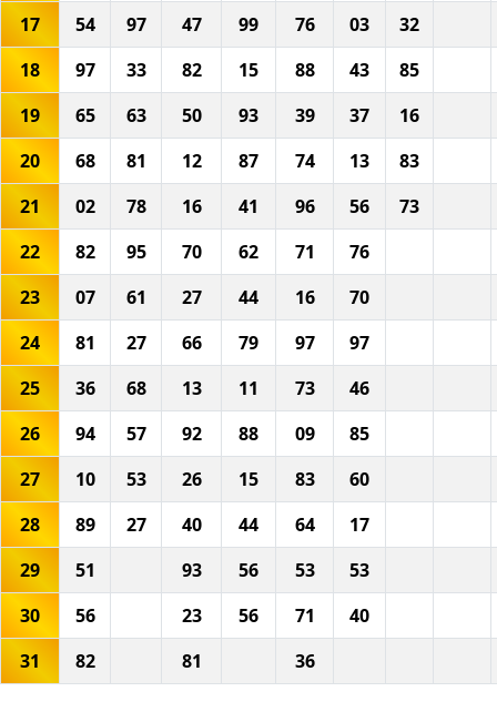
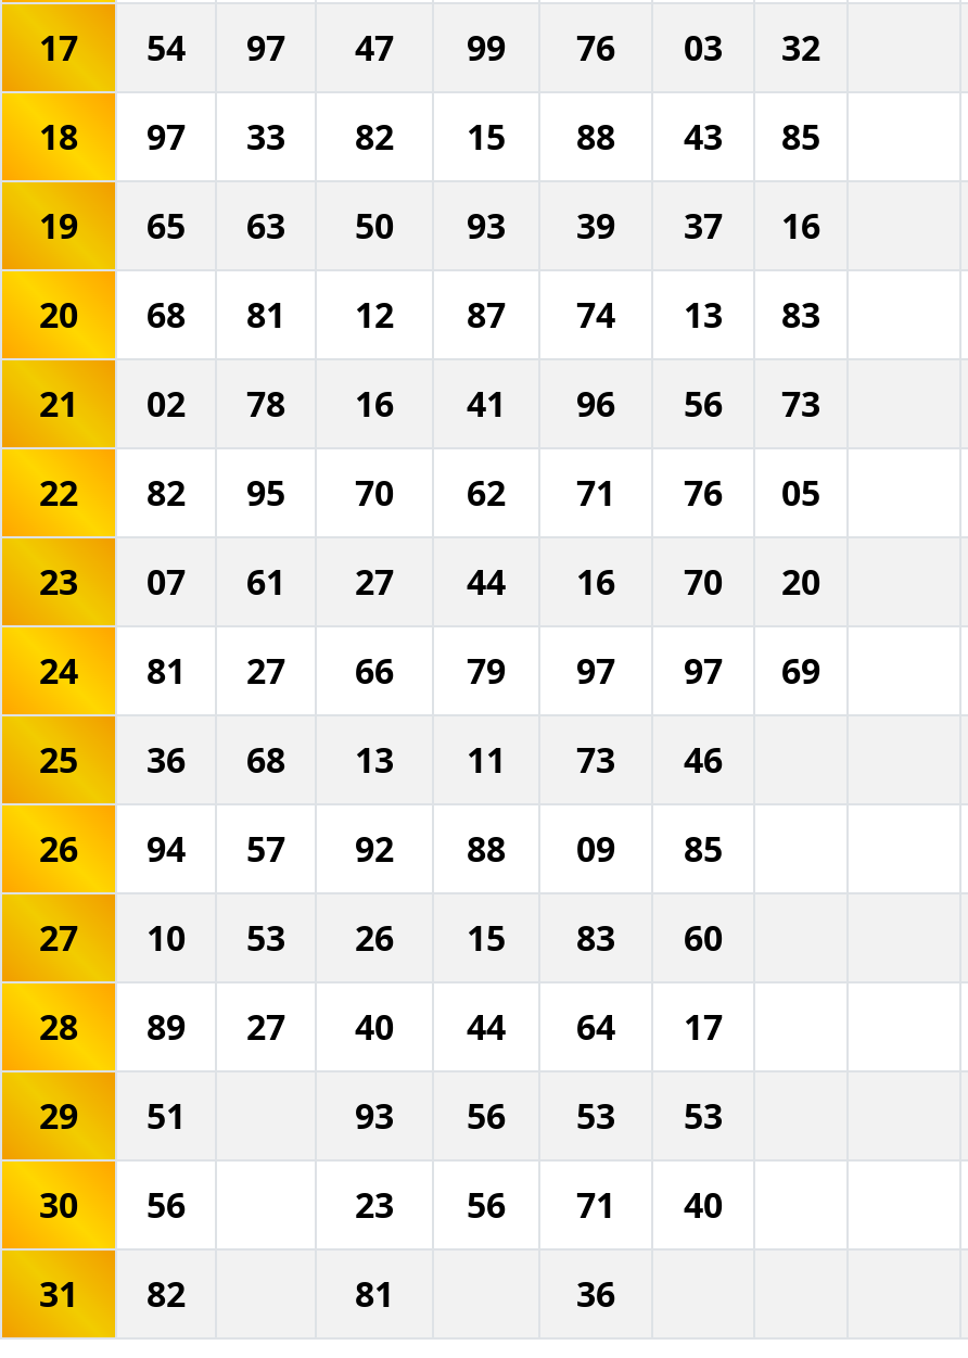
+ 05

+ 20

+ 69
